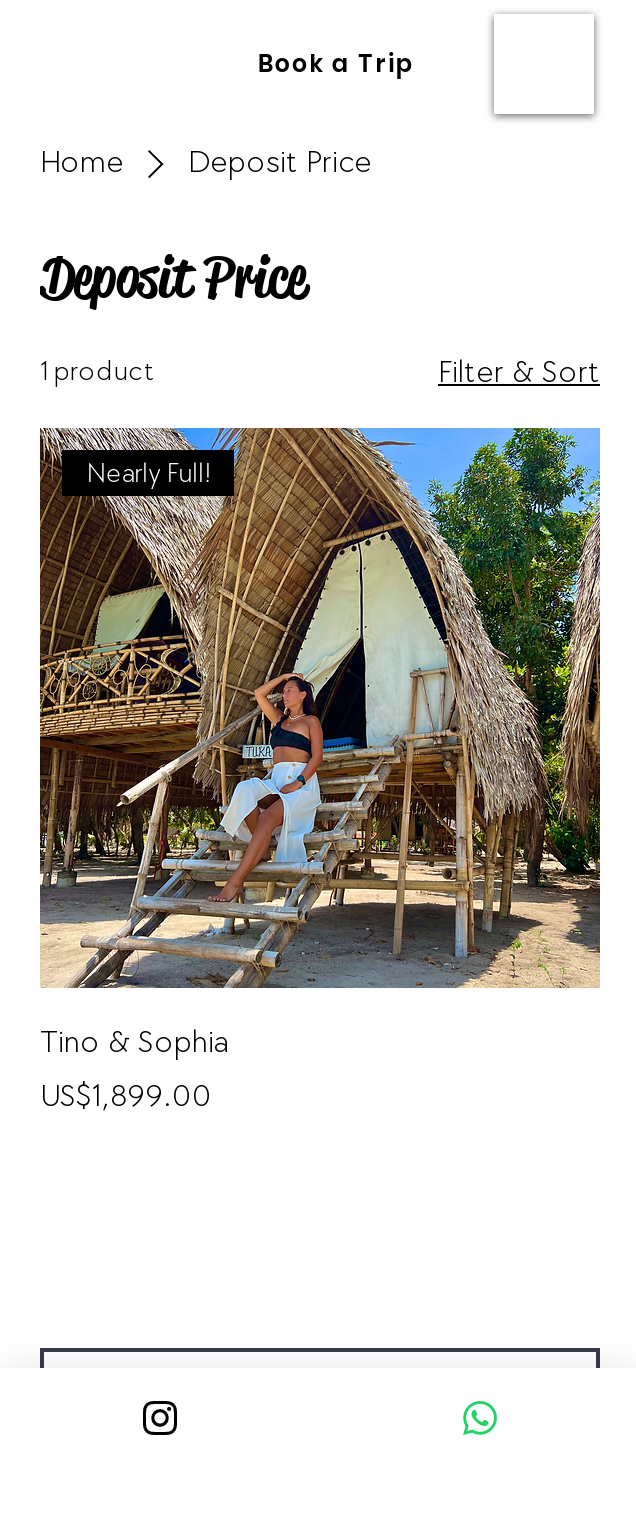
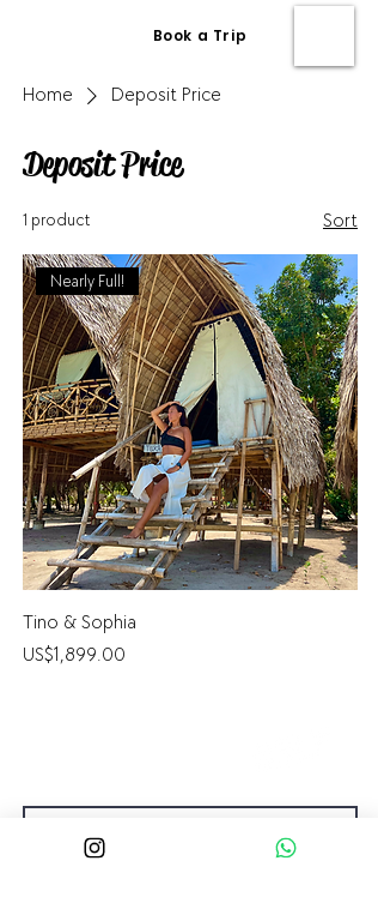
- Filter & Sort
+ Sort
